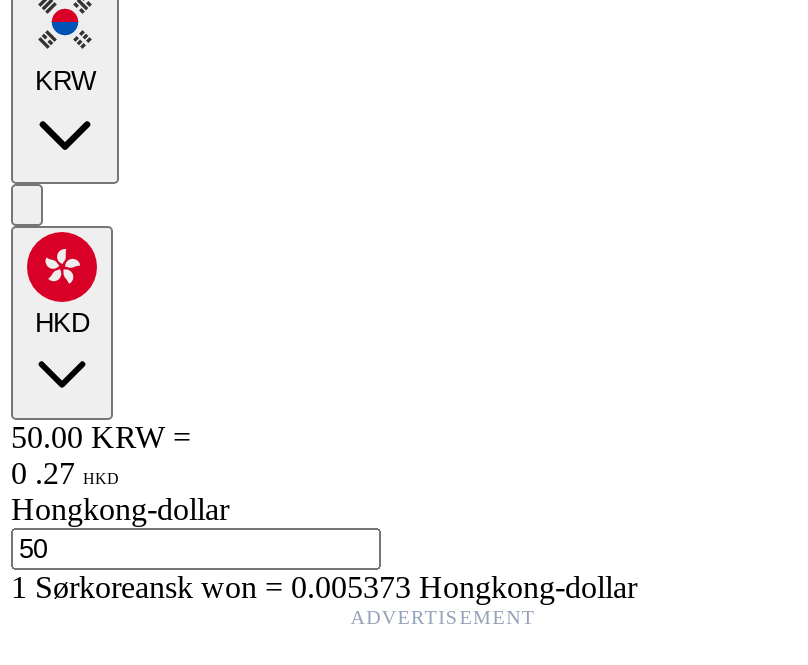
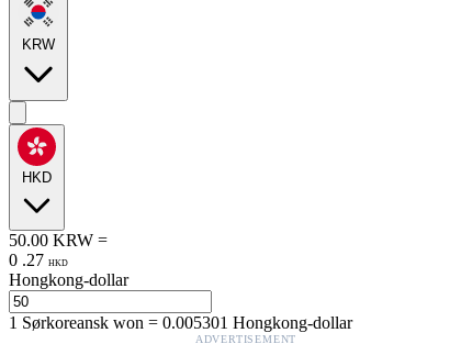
- 1Sørkoreansk won=0.005373 Hongkong-dollar
+ 1Sørkoreansk won=0.005301 Hongkong-dollar
